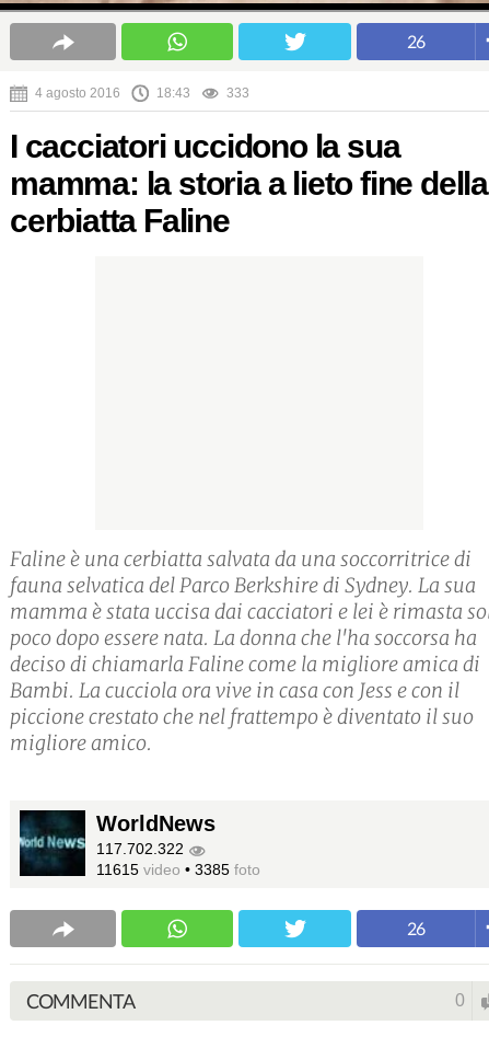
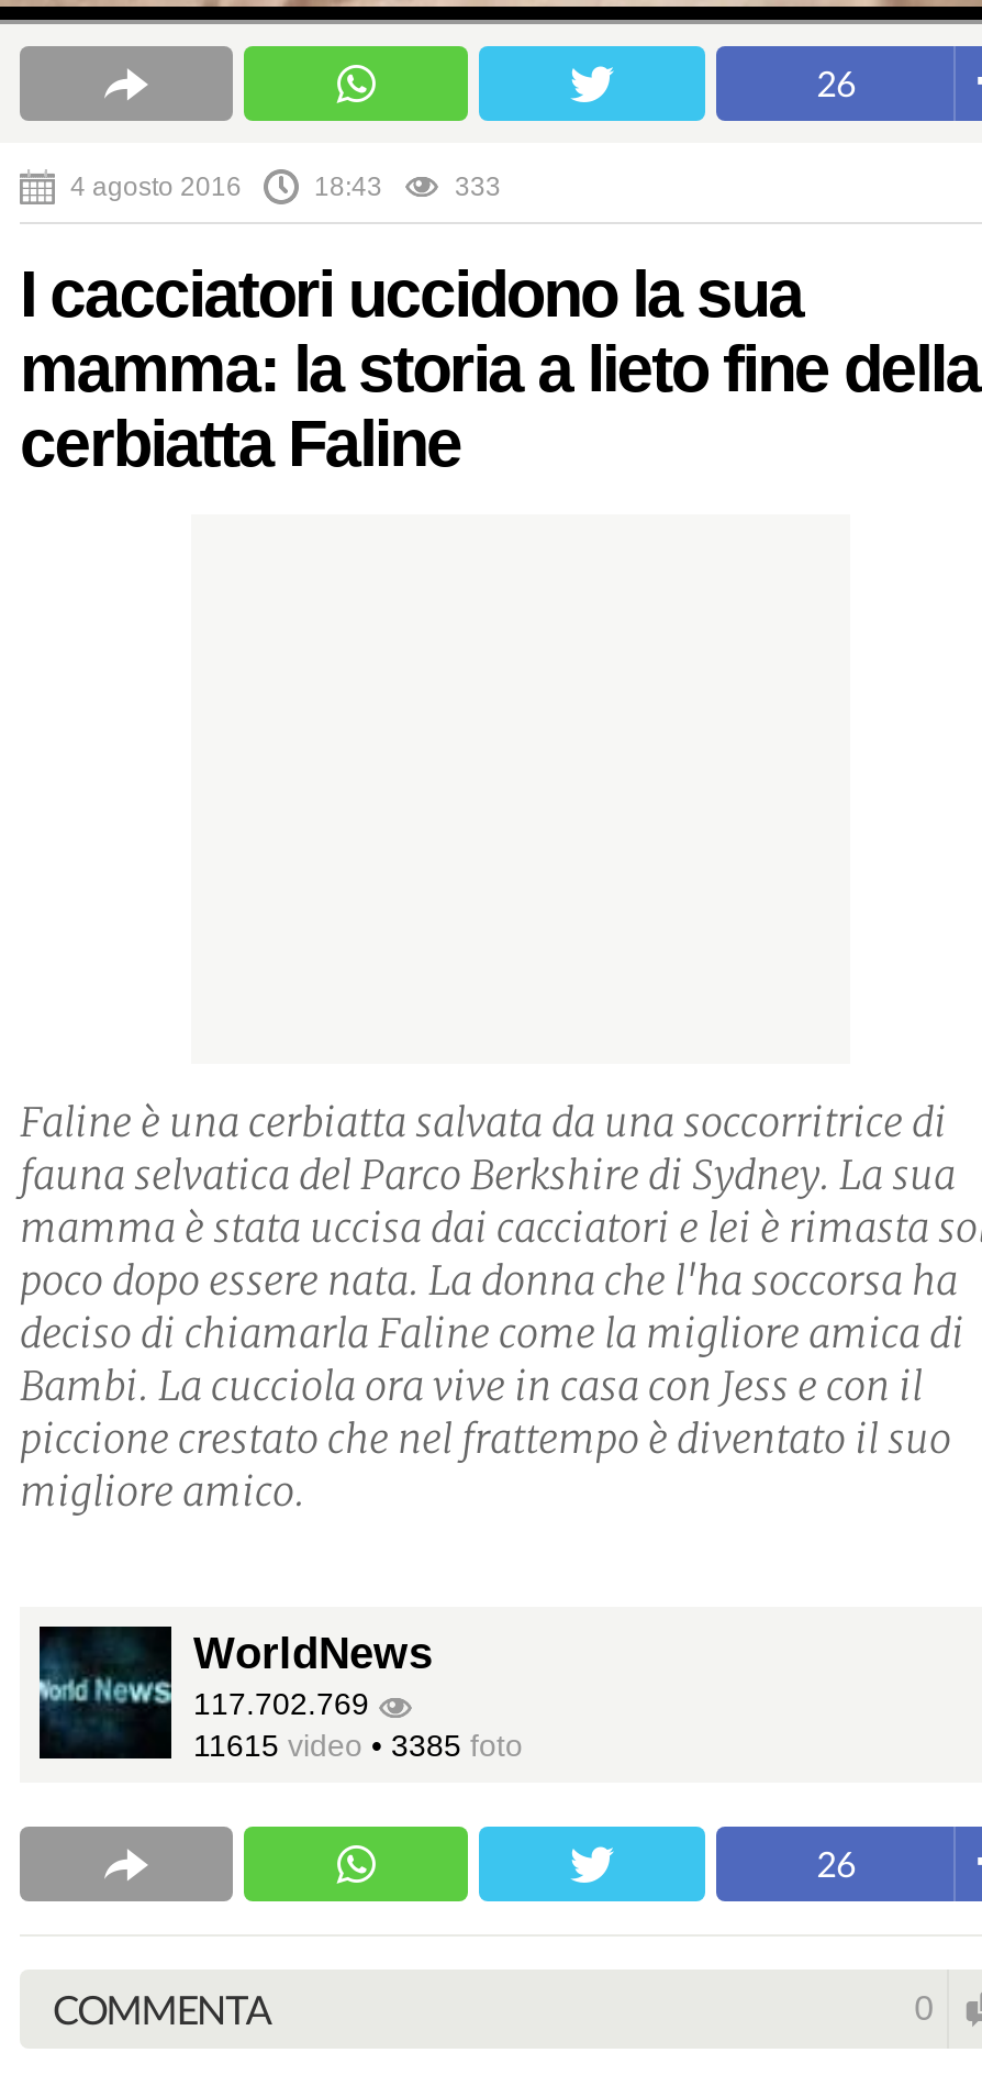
- 117.702.322
+ 117.702.769
